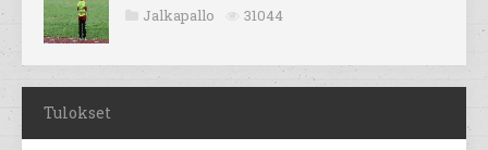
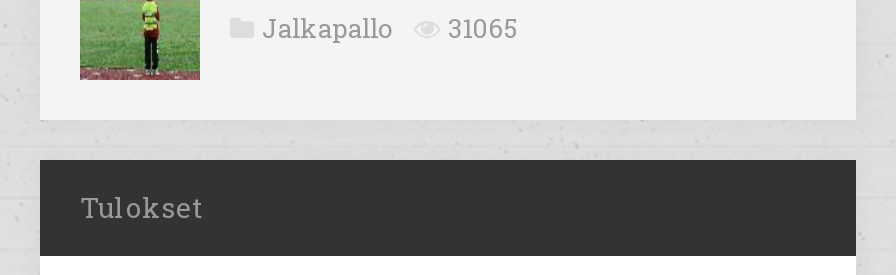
- Jalkapallo 31044
+ Jalkapallo 31065
